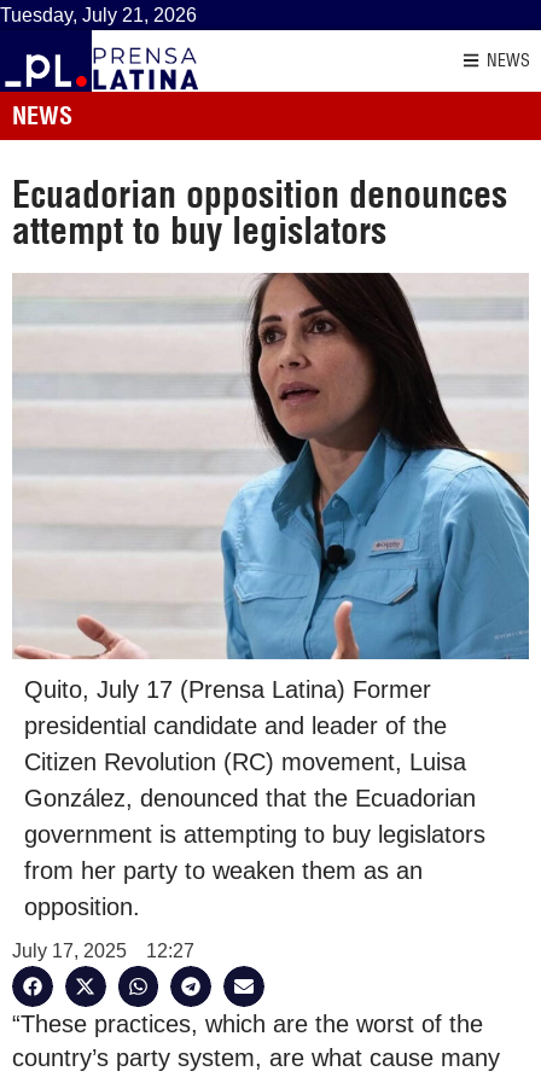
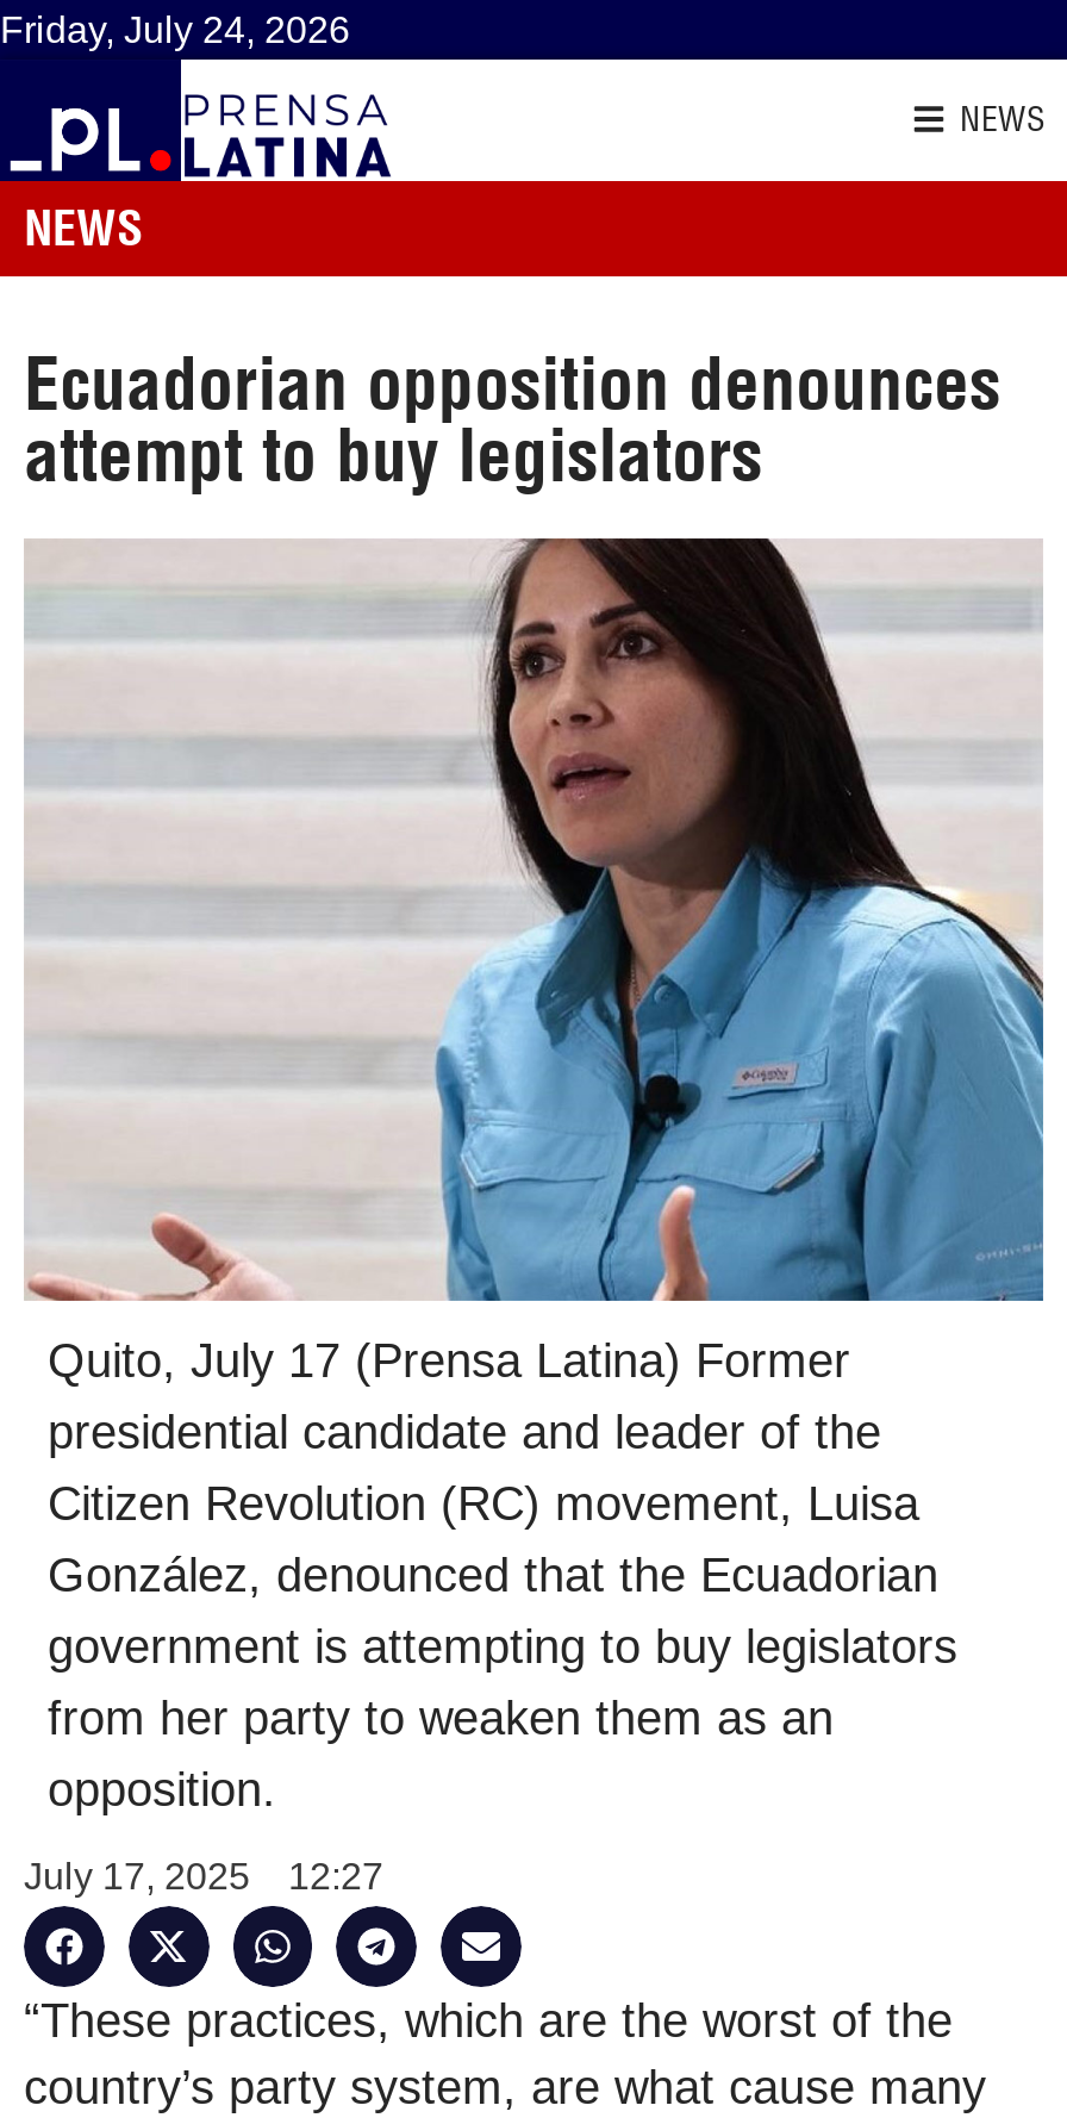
- Tuesday, July 21, 2026
+ Friday, July 24, 2026
